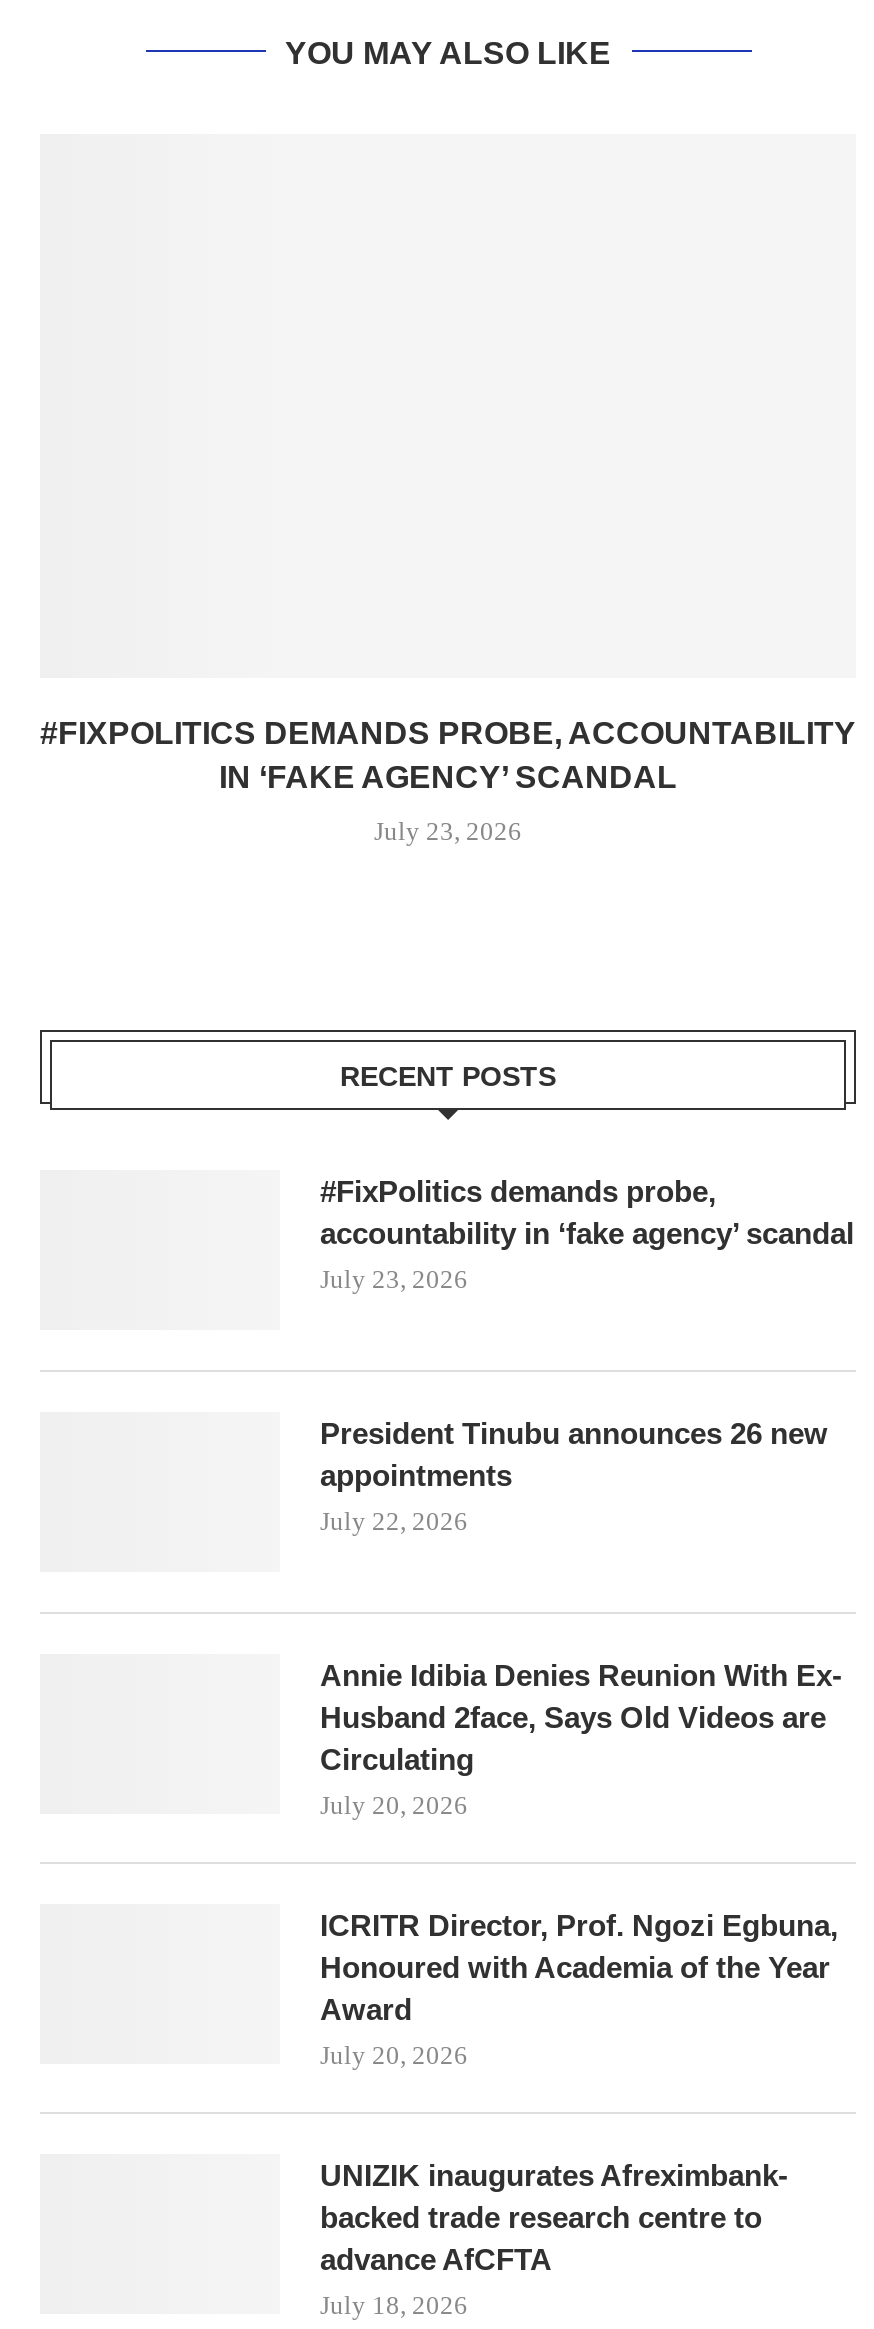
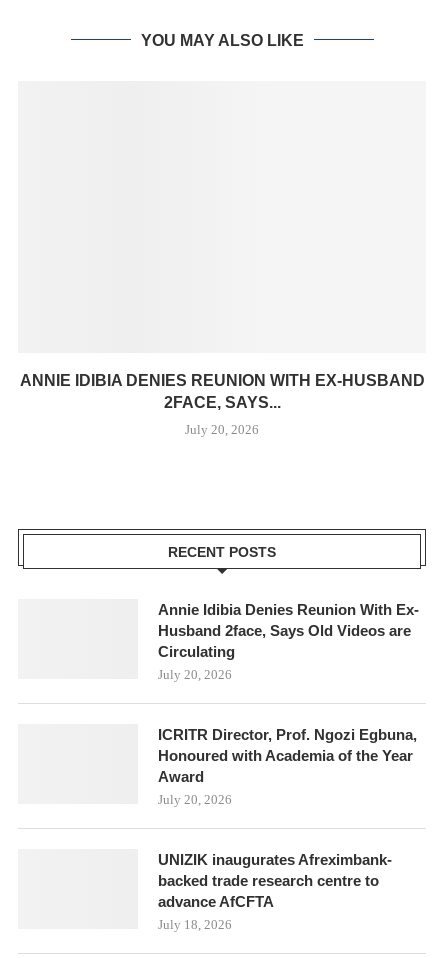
- #FIXPOLITICS DEMANDS PROBE, ACCOUNTABILITY
- IN ‘FAKE AGENCY’ SCANDAL
+ ANNIE IDIBIA DENIES REUNION WITH EX-HUSBAND
+ 2FACE, SAYS...

- July 23, 2026
+ July 20, 2026

- #FixPolitics demands probe,
- accountability in ‘fake agency’ scandal
- July 23, 2026

- President Tinubu announces 26 new
- appointments
- July 22, 2026
